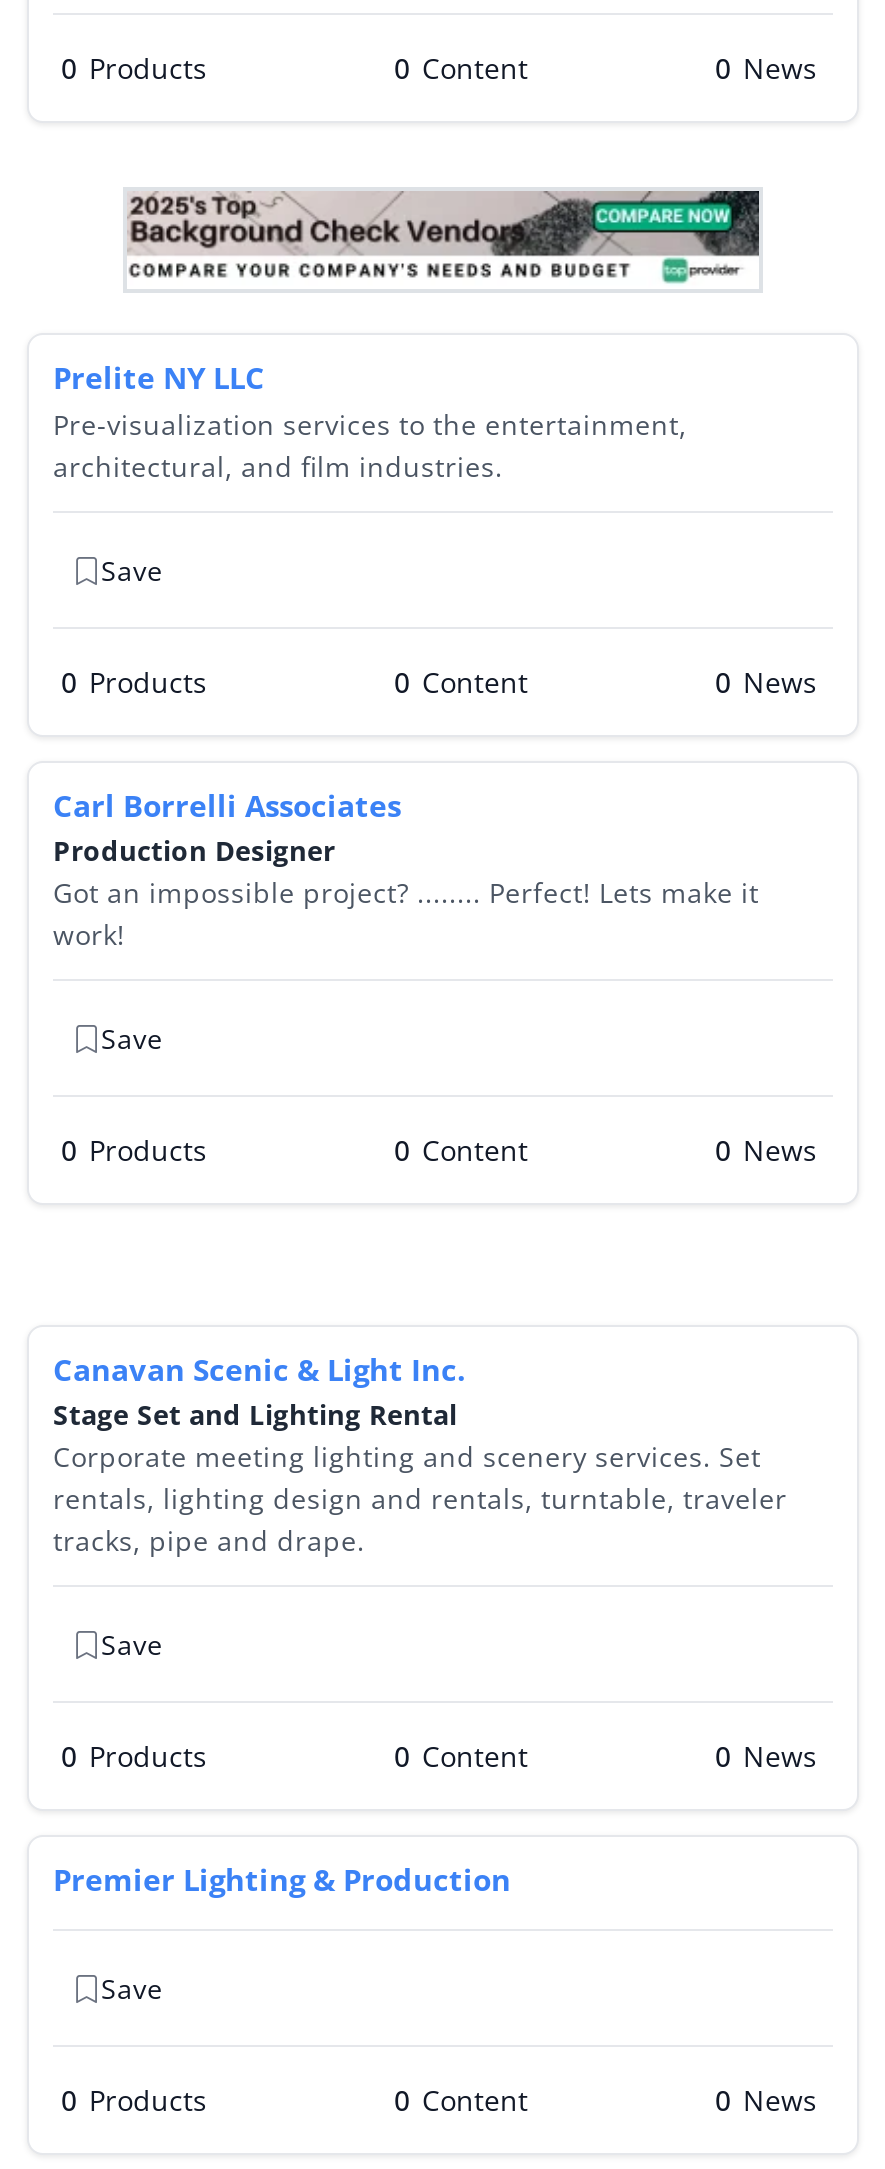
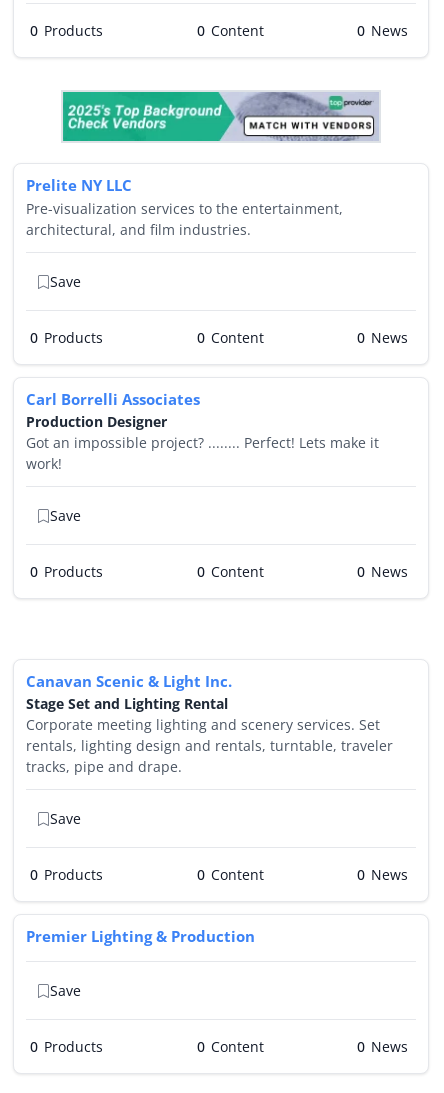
- [image]
+ [image]
